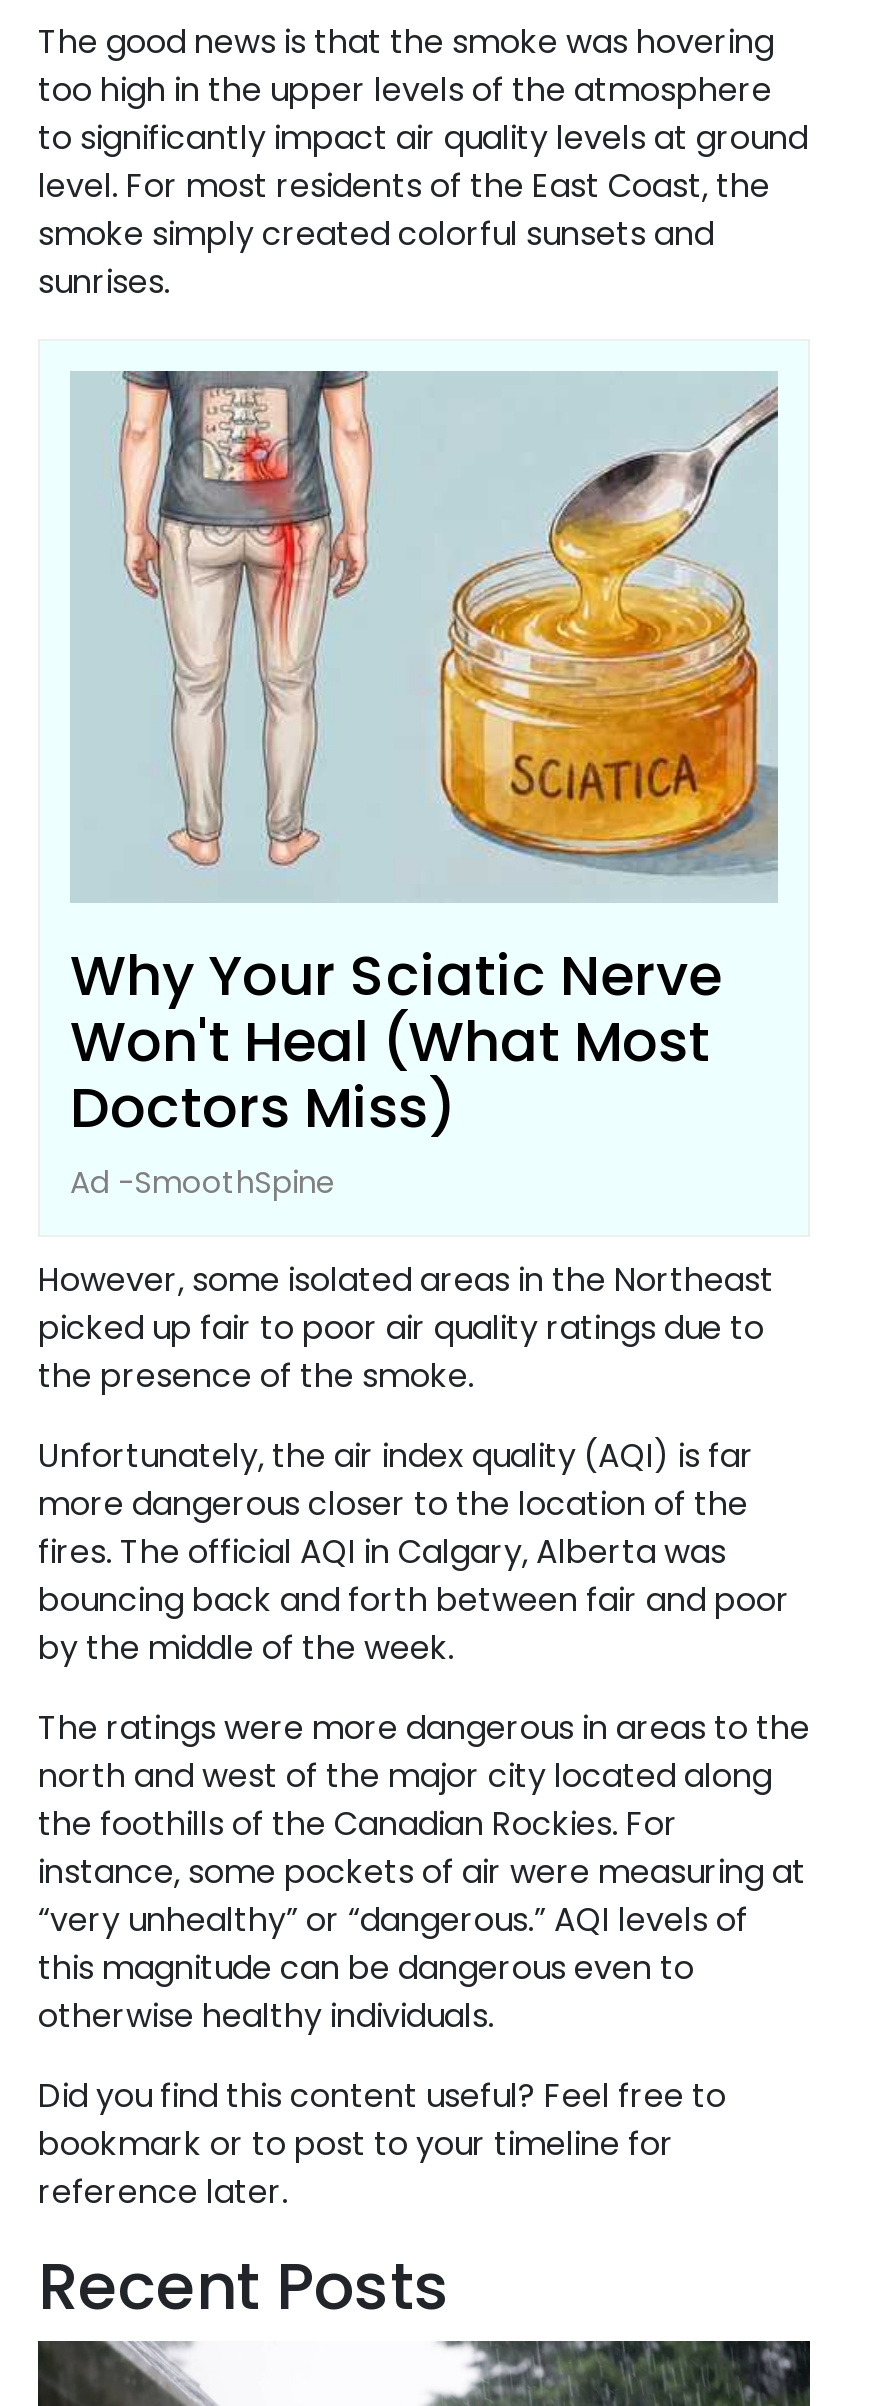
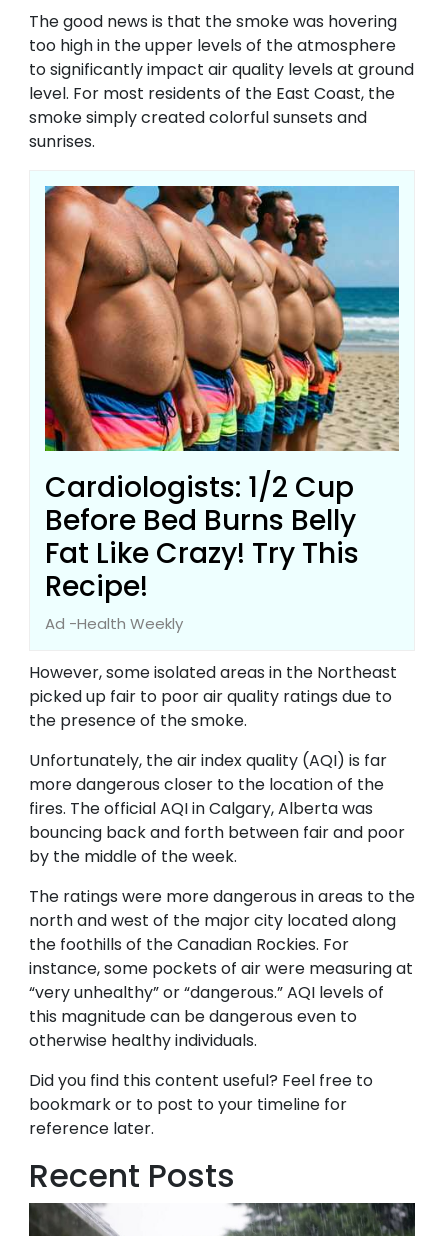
- [image]
- Why Your Sciatic Nerve
- Won't Heal (What Most
- Doctors Miss)
- Ad -SmoothSpine
+ [image]
+ Cardiologists: 1/2 Cup
+ Before Bed Burns Belly
+ Fat Like Crazy! Try This
+ Recipe!
+ Ad -Health Weekly
